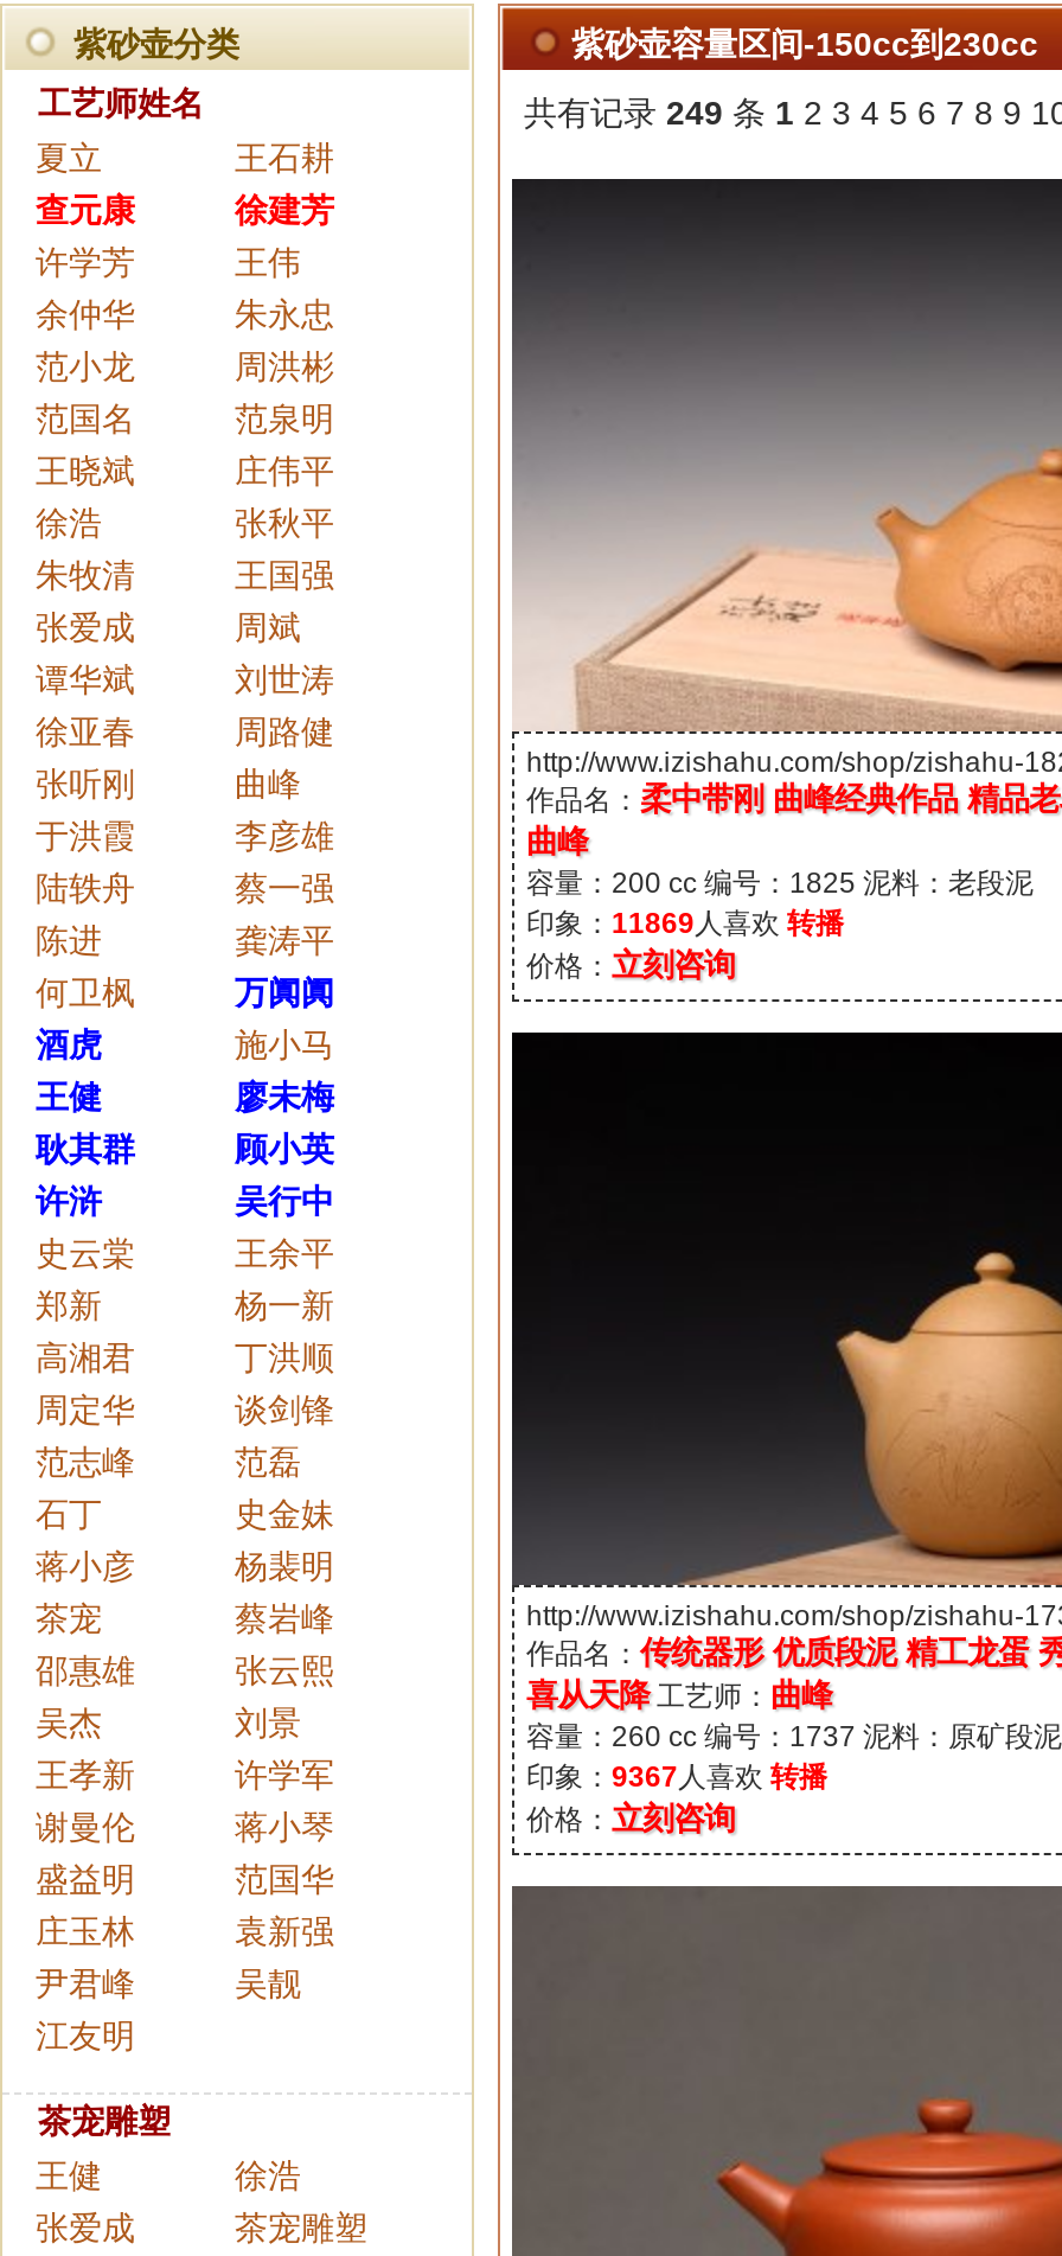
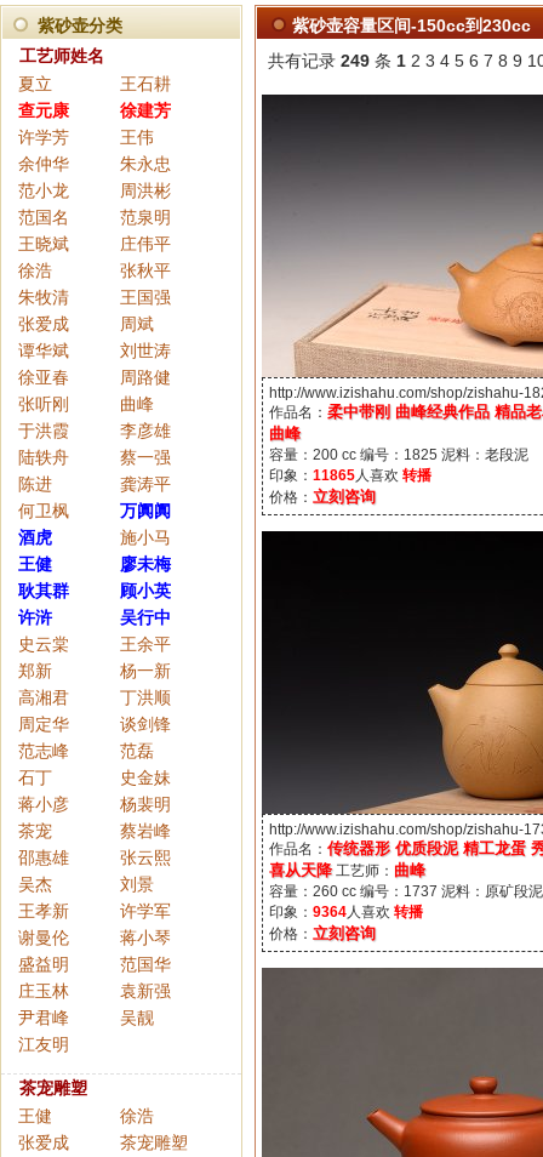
- 印象：11869人喜欢转播
+ 印象：11865人喜欢转播

- 印象：9367人喜欢转播
+ 印象：9364人喜欢转播
